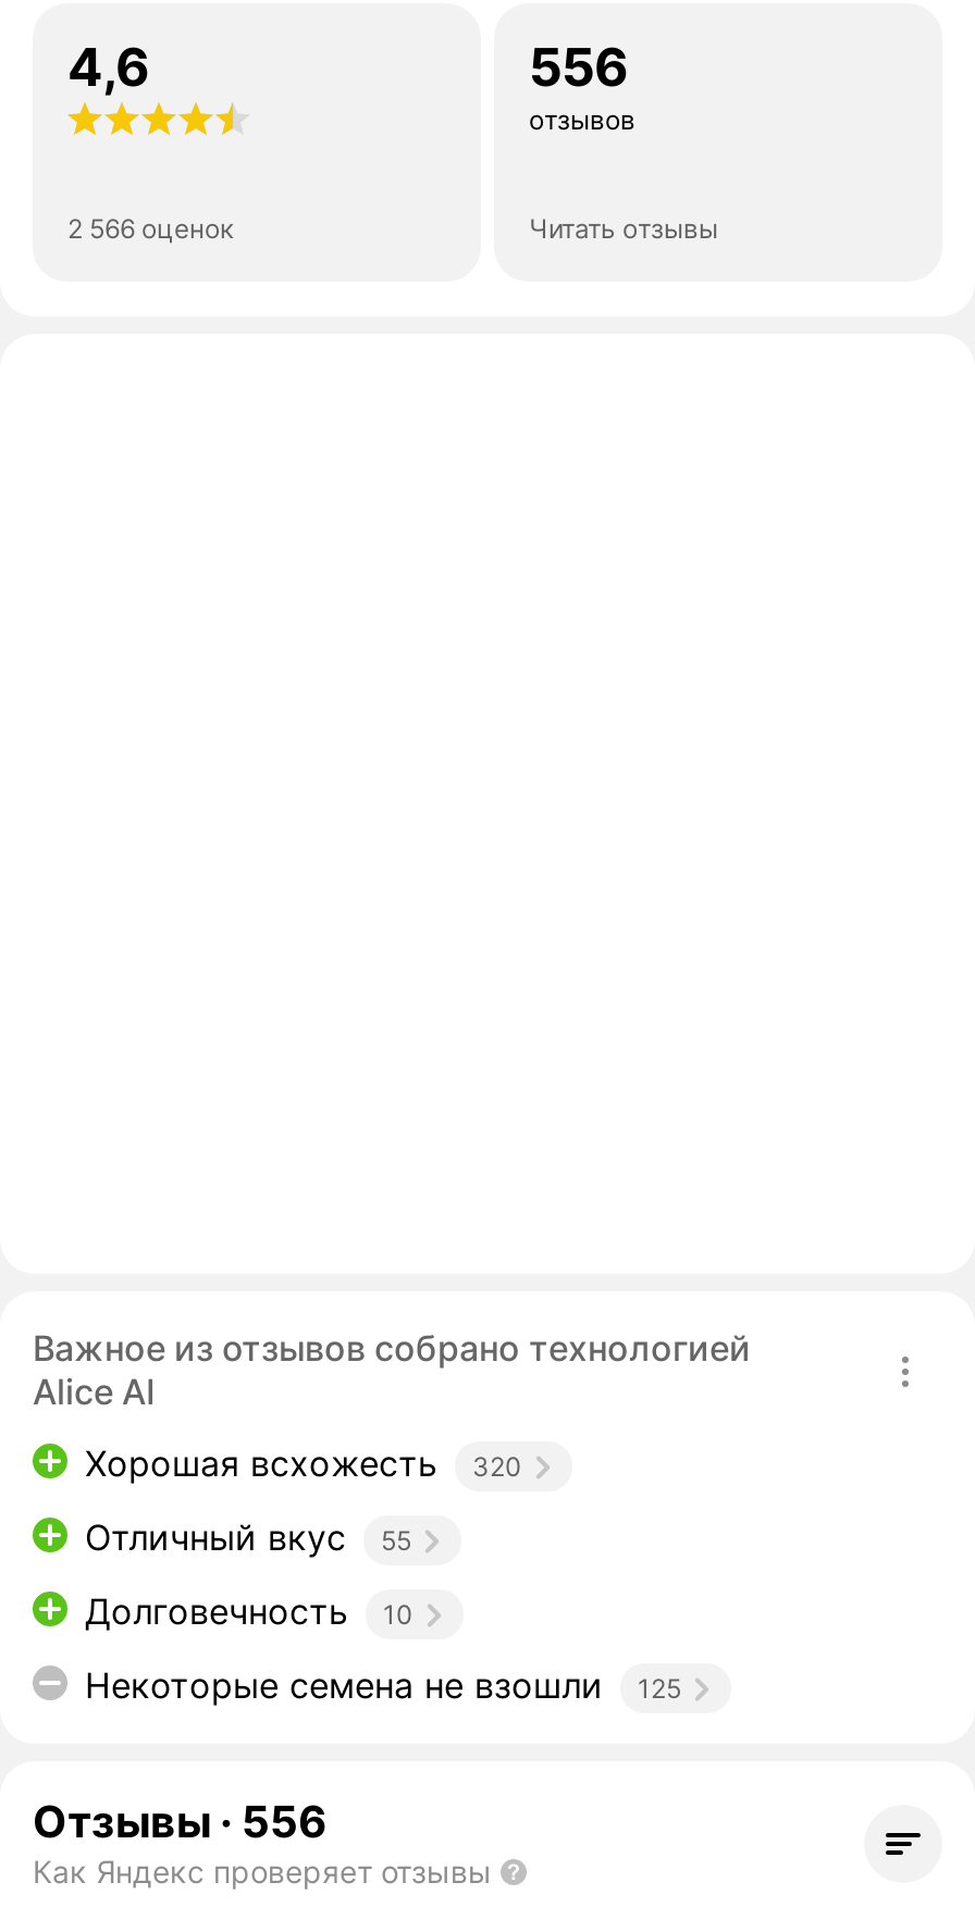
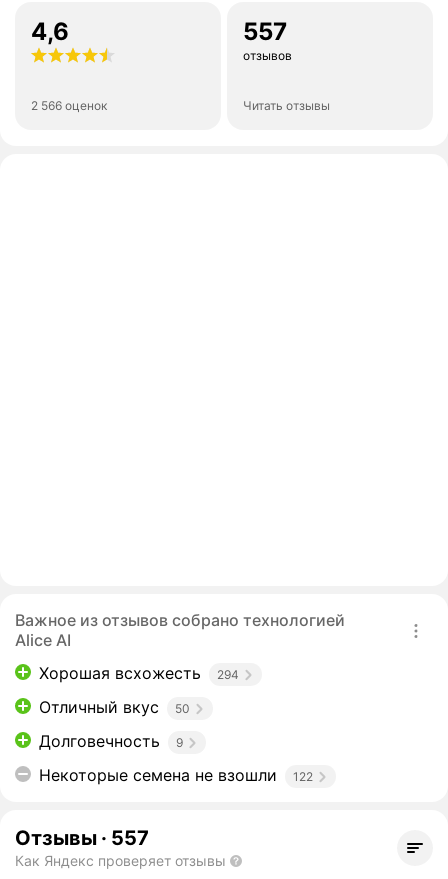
- 556
+ 557

- Хорошая всхожесть 320
+ Хорошая всхожесть 294

- Отличный вкус 55
+ Отличный вкус 50

- Долговечность 10
+ Долговечность 9

- Некоторые семена не взошли 125
+ Некоторые семена не взошли 122

- Отзывы · 556
+ Отзывы · 557
